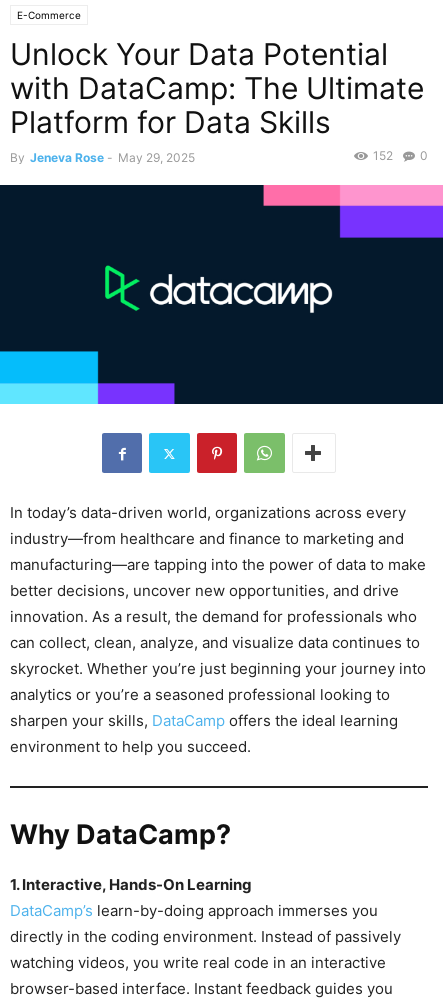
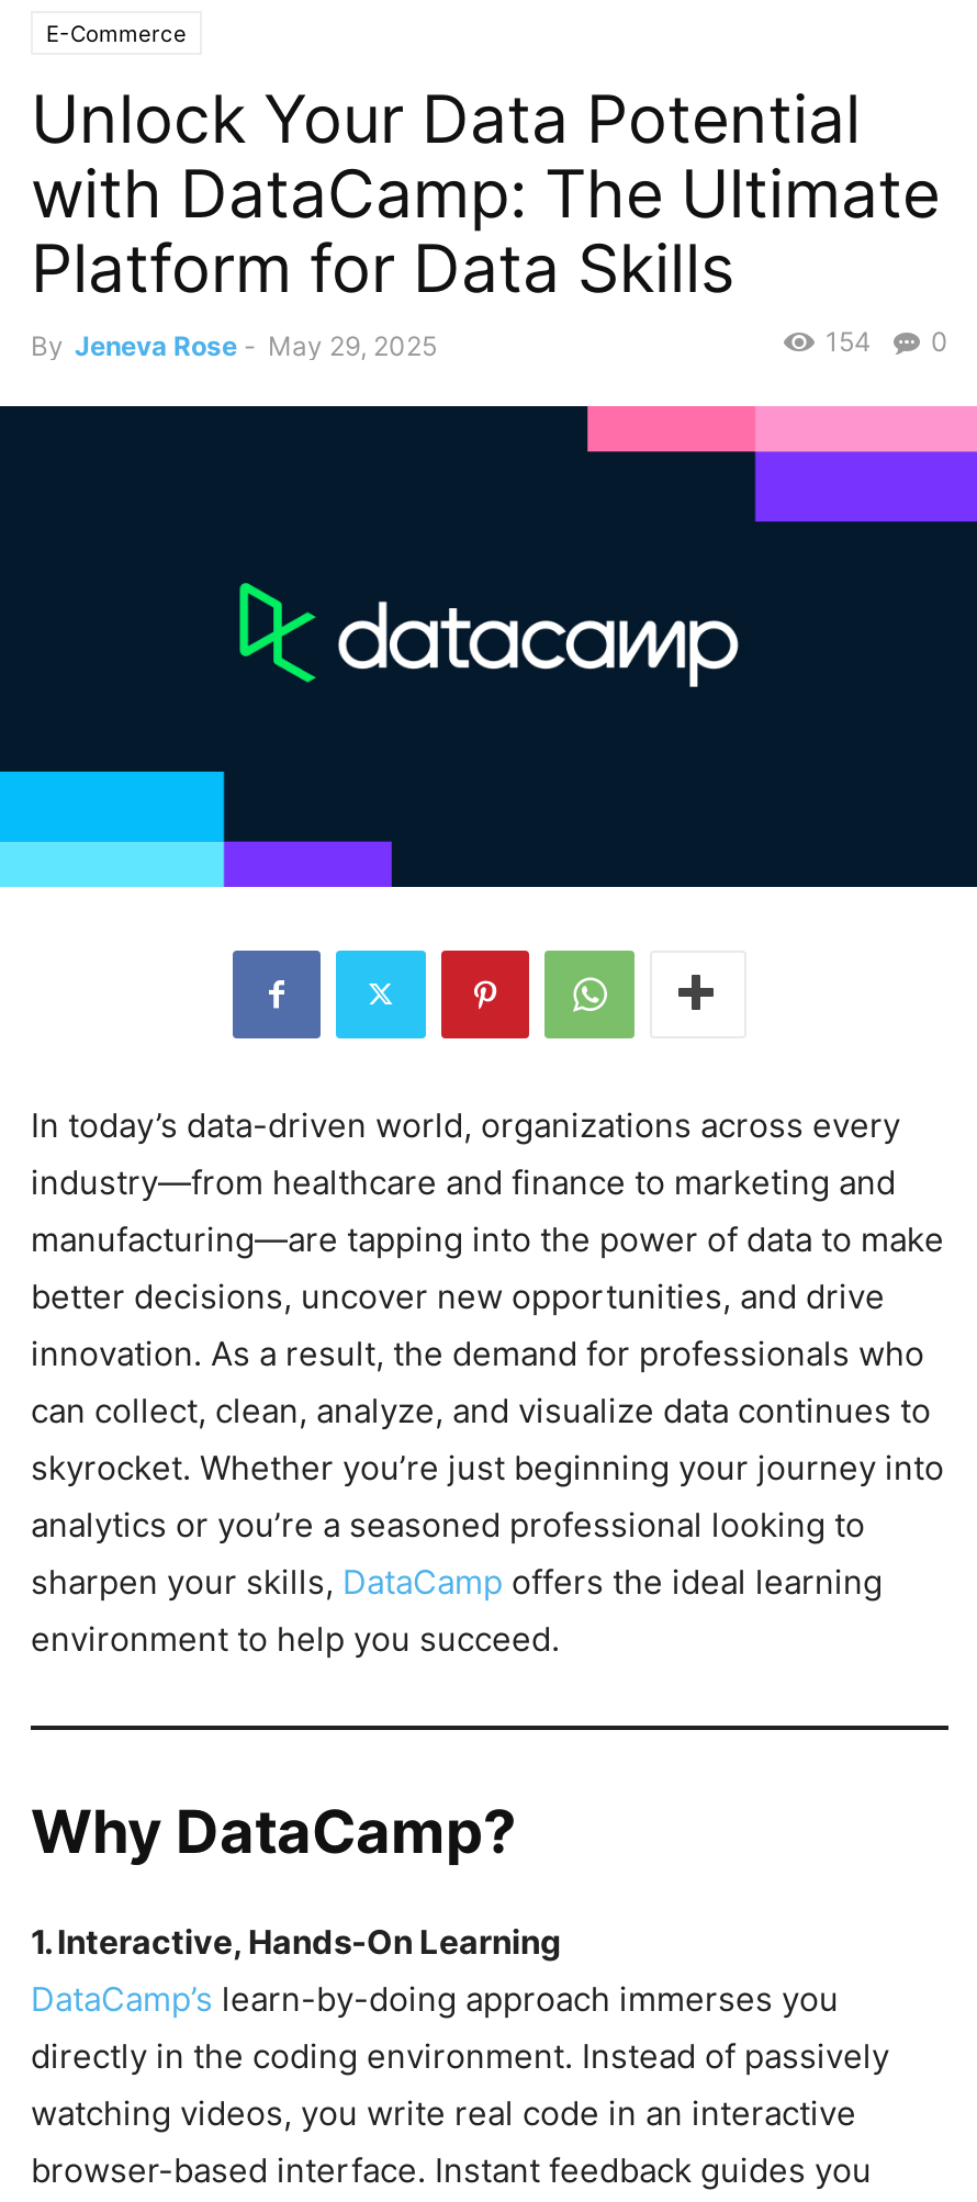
- 152 0
+ 154 0
